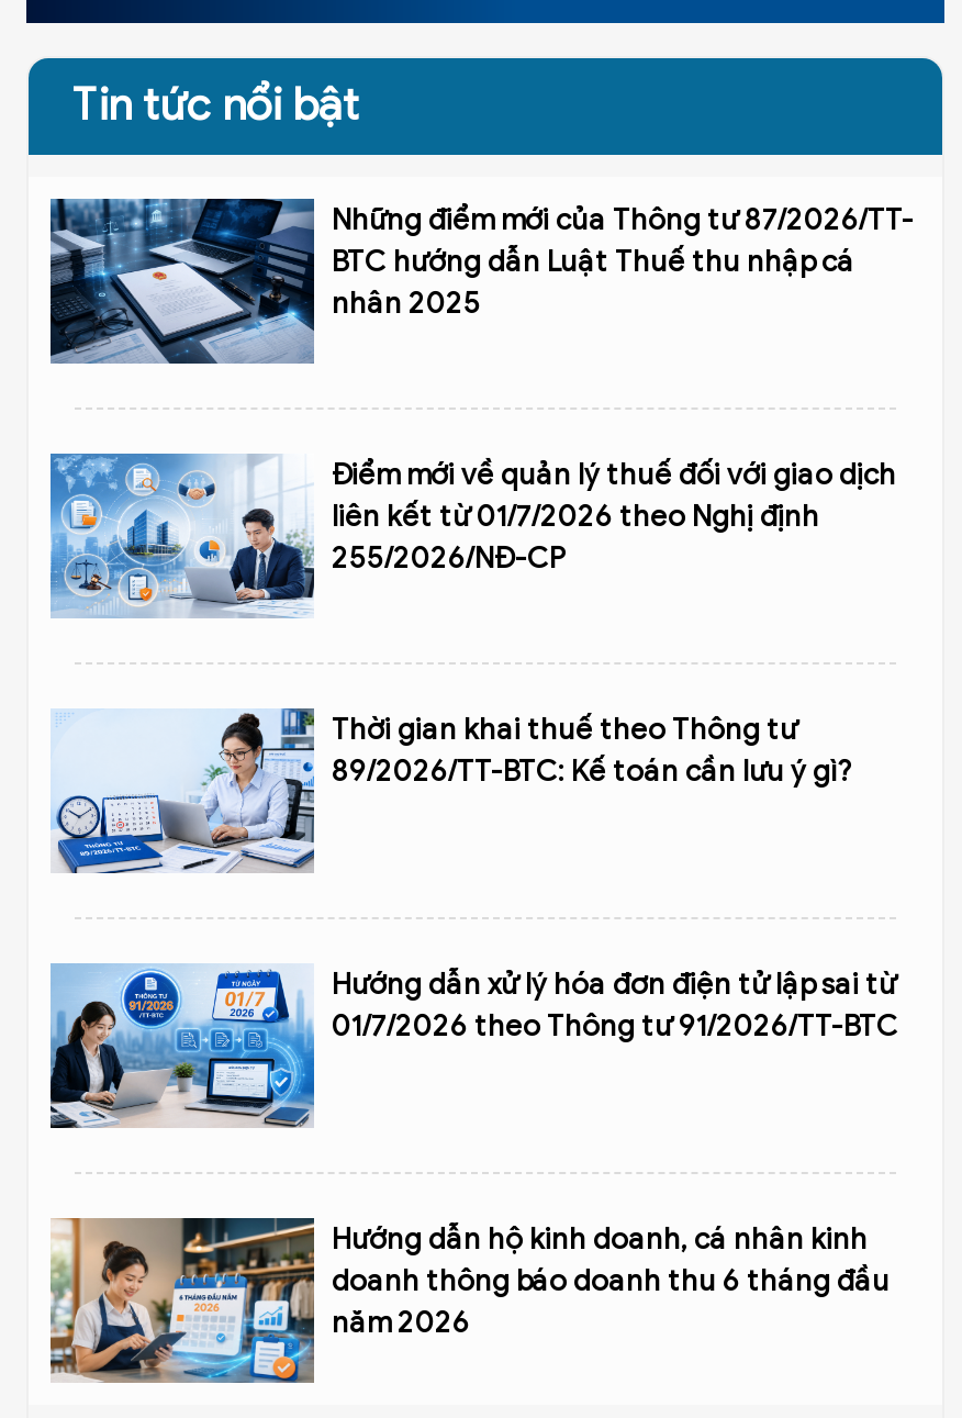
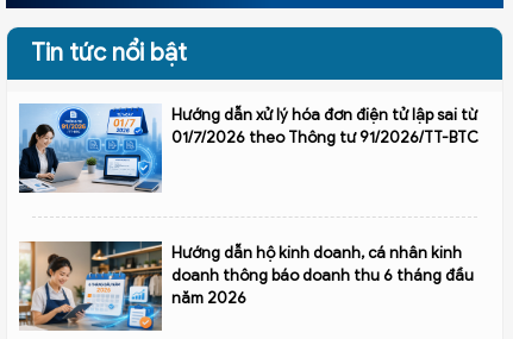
- [image]
- Những điểm mới của Thông tư 87/2026/TT-
- BTC hướng dẫn Luật Thuế thu nhập cá
- nhân 2025

- [image]
- Điểm mới về quản lý thuế đối với giao dịch
- liên kết từ 01/7/2026 theo Nghị định
- 255/2026/NĐ-CP

- [image]
- Thời gian khai thuế theo Thông tư
- 89/2026/TT-BTC: Kế toán cần lưu ý gì?
